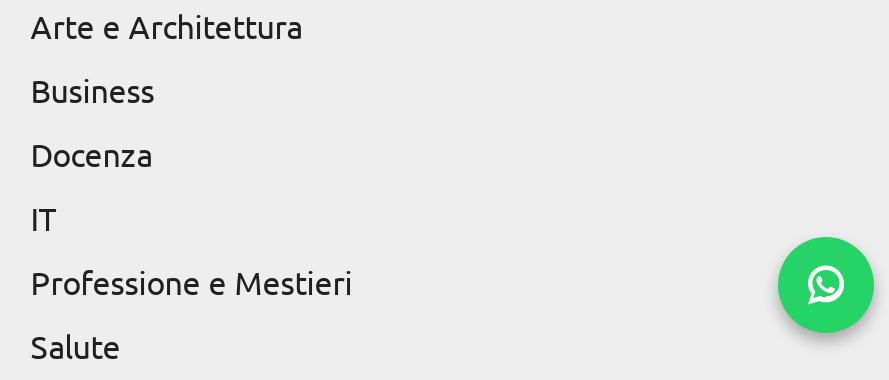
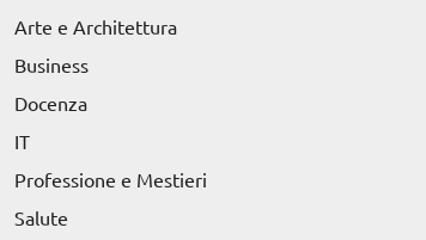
- [image]
